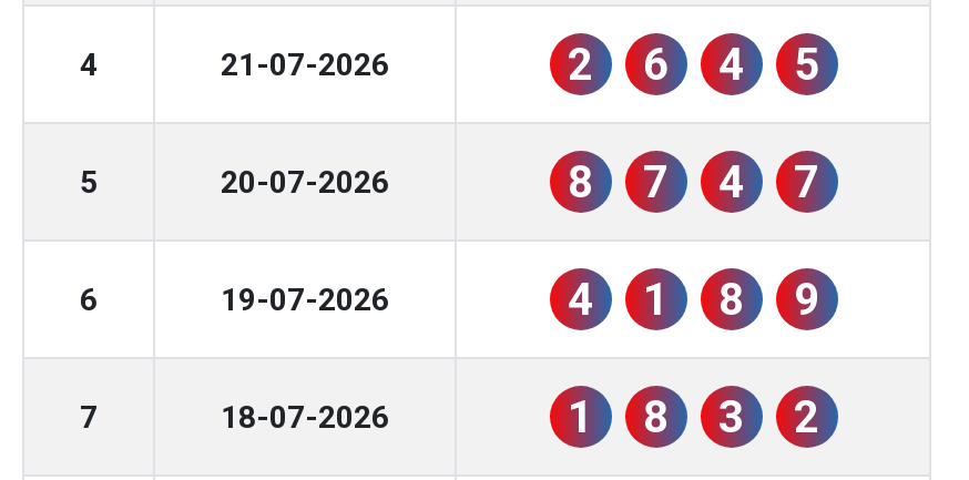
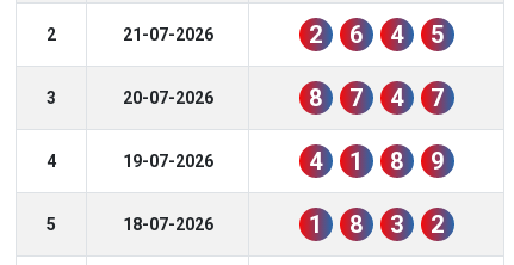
- 4
+ 2

- 5
+ 3

- 6
+ 4

- 7
+ 5
